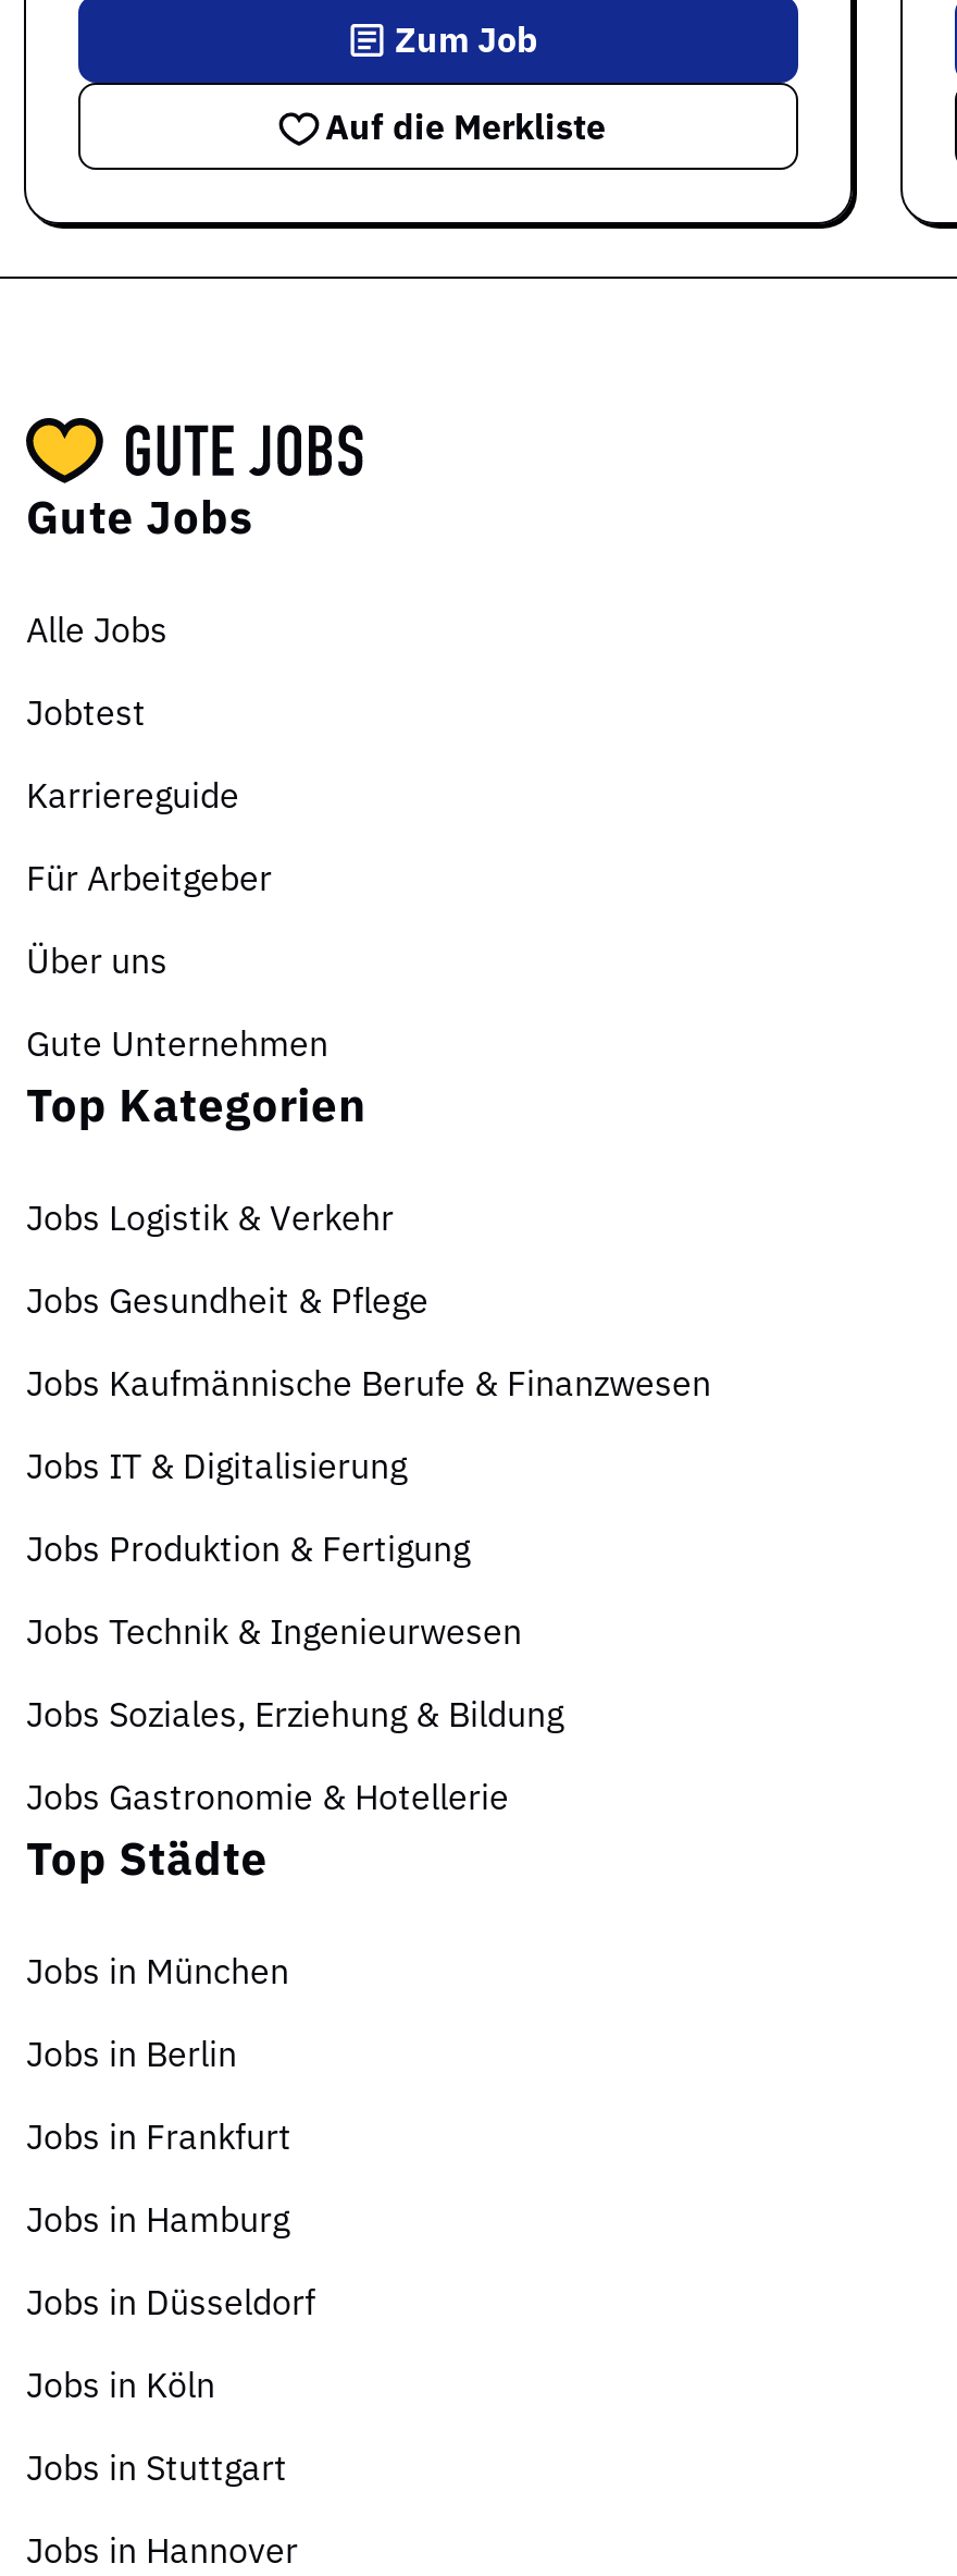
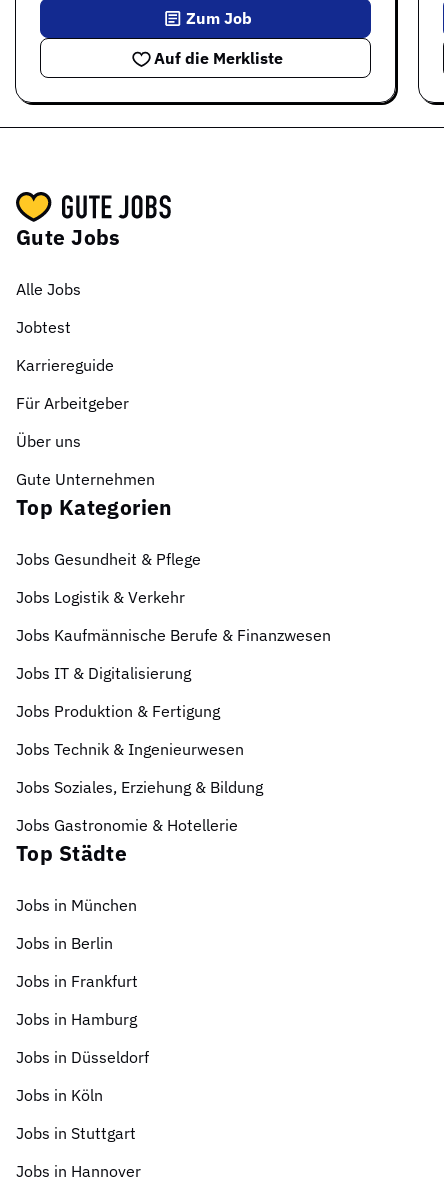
moved down: Jobs Logistik & Verkehr

moved up: Jobs Gesundheit & Pflege
